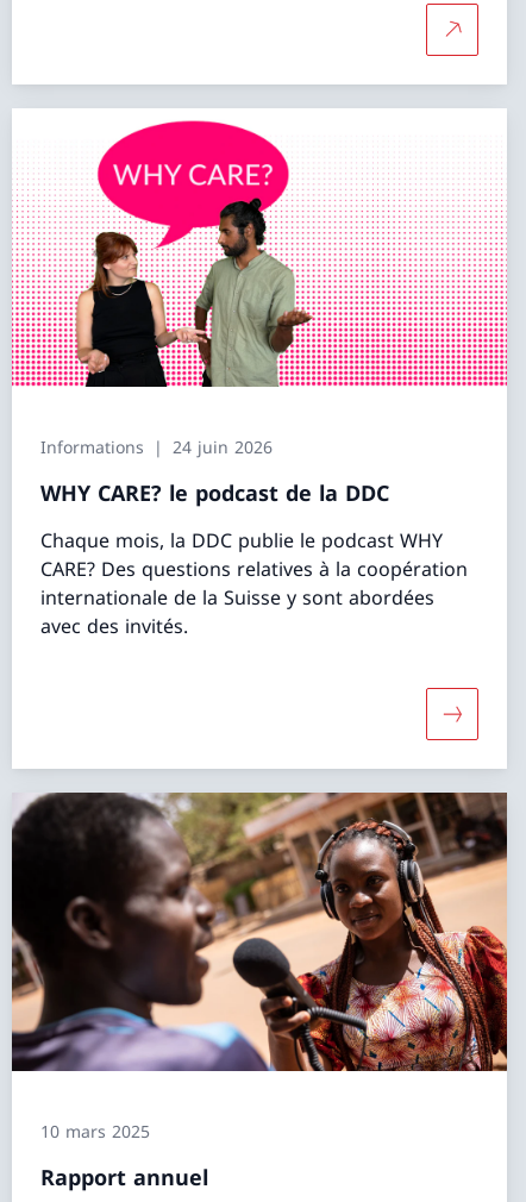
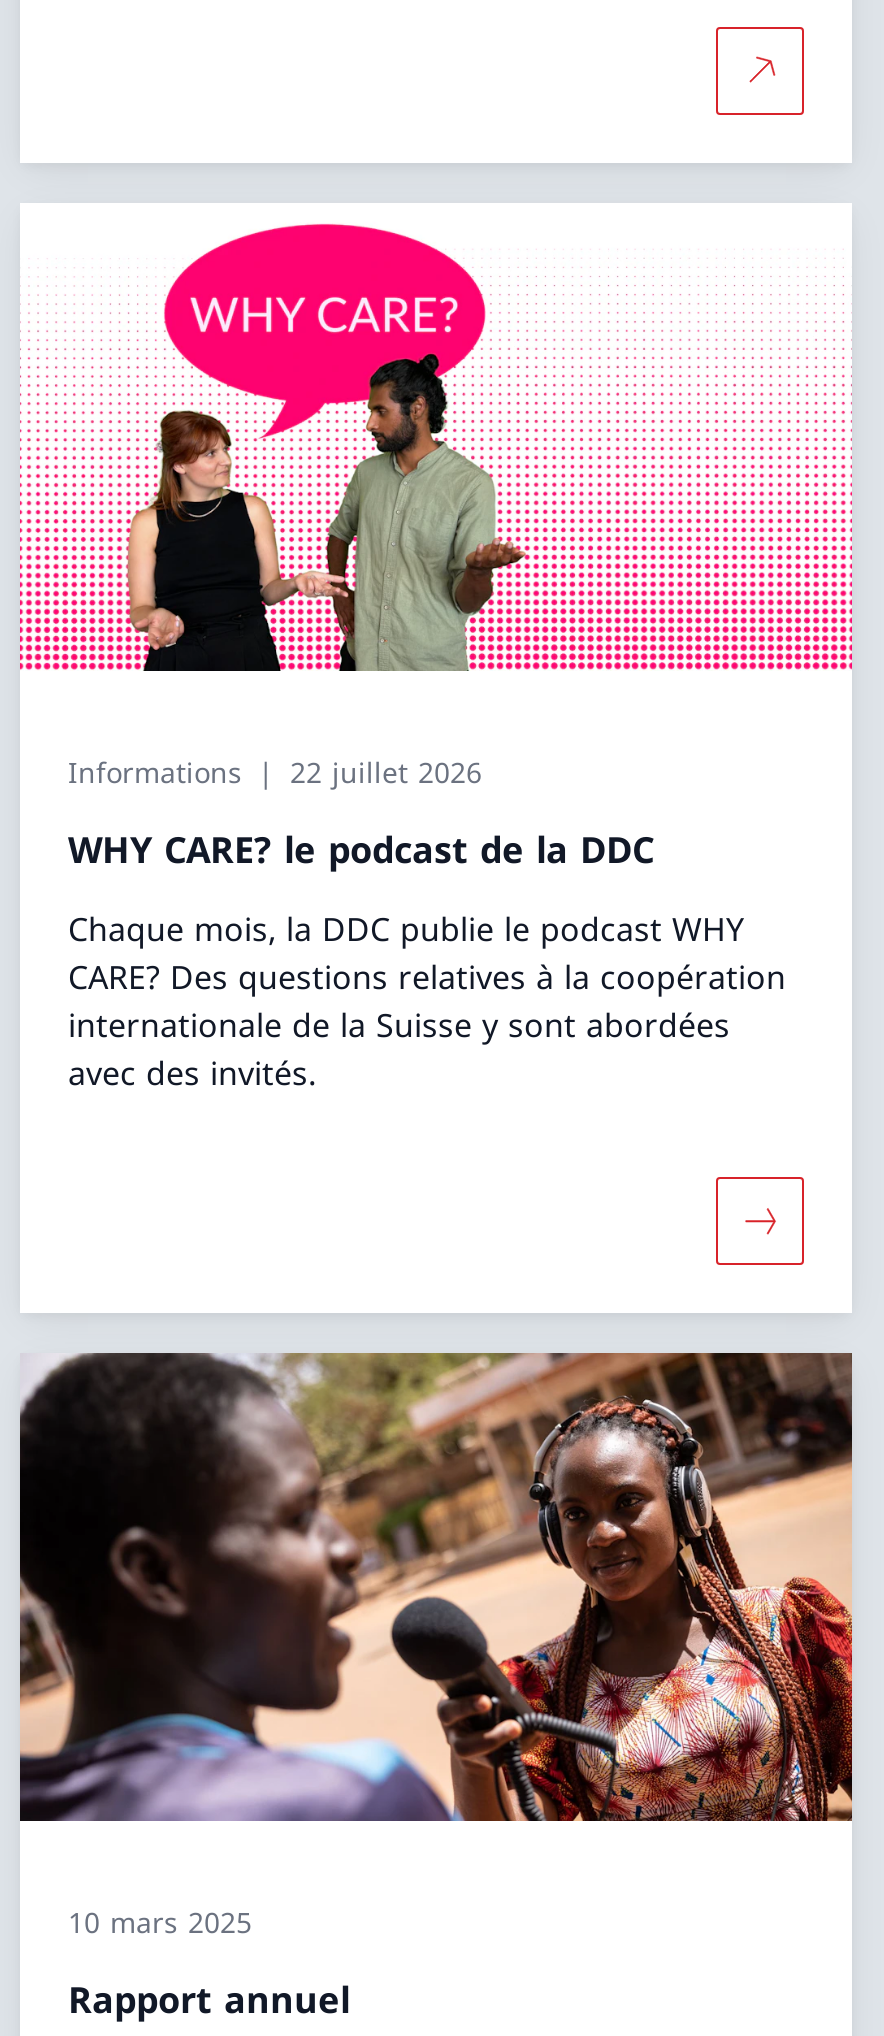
- Informations 24 juin 2026
+ Informations 22 juillet 2026
